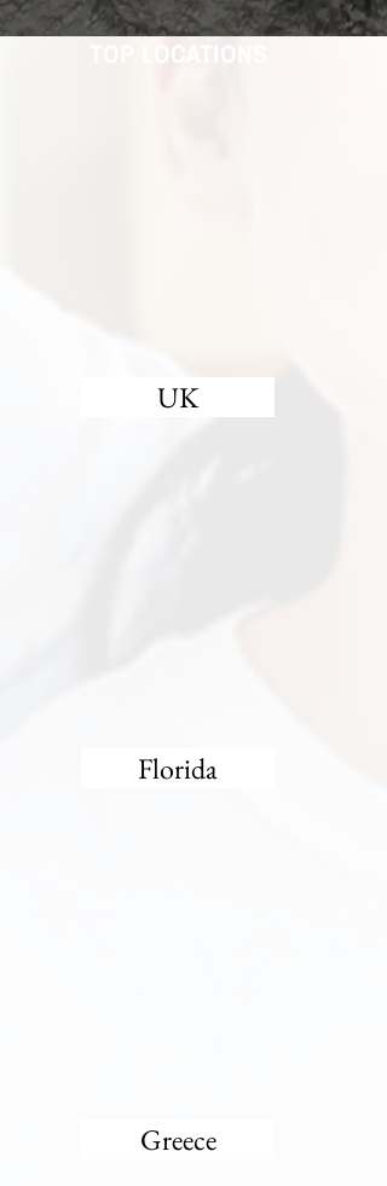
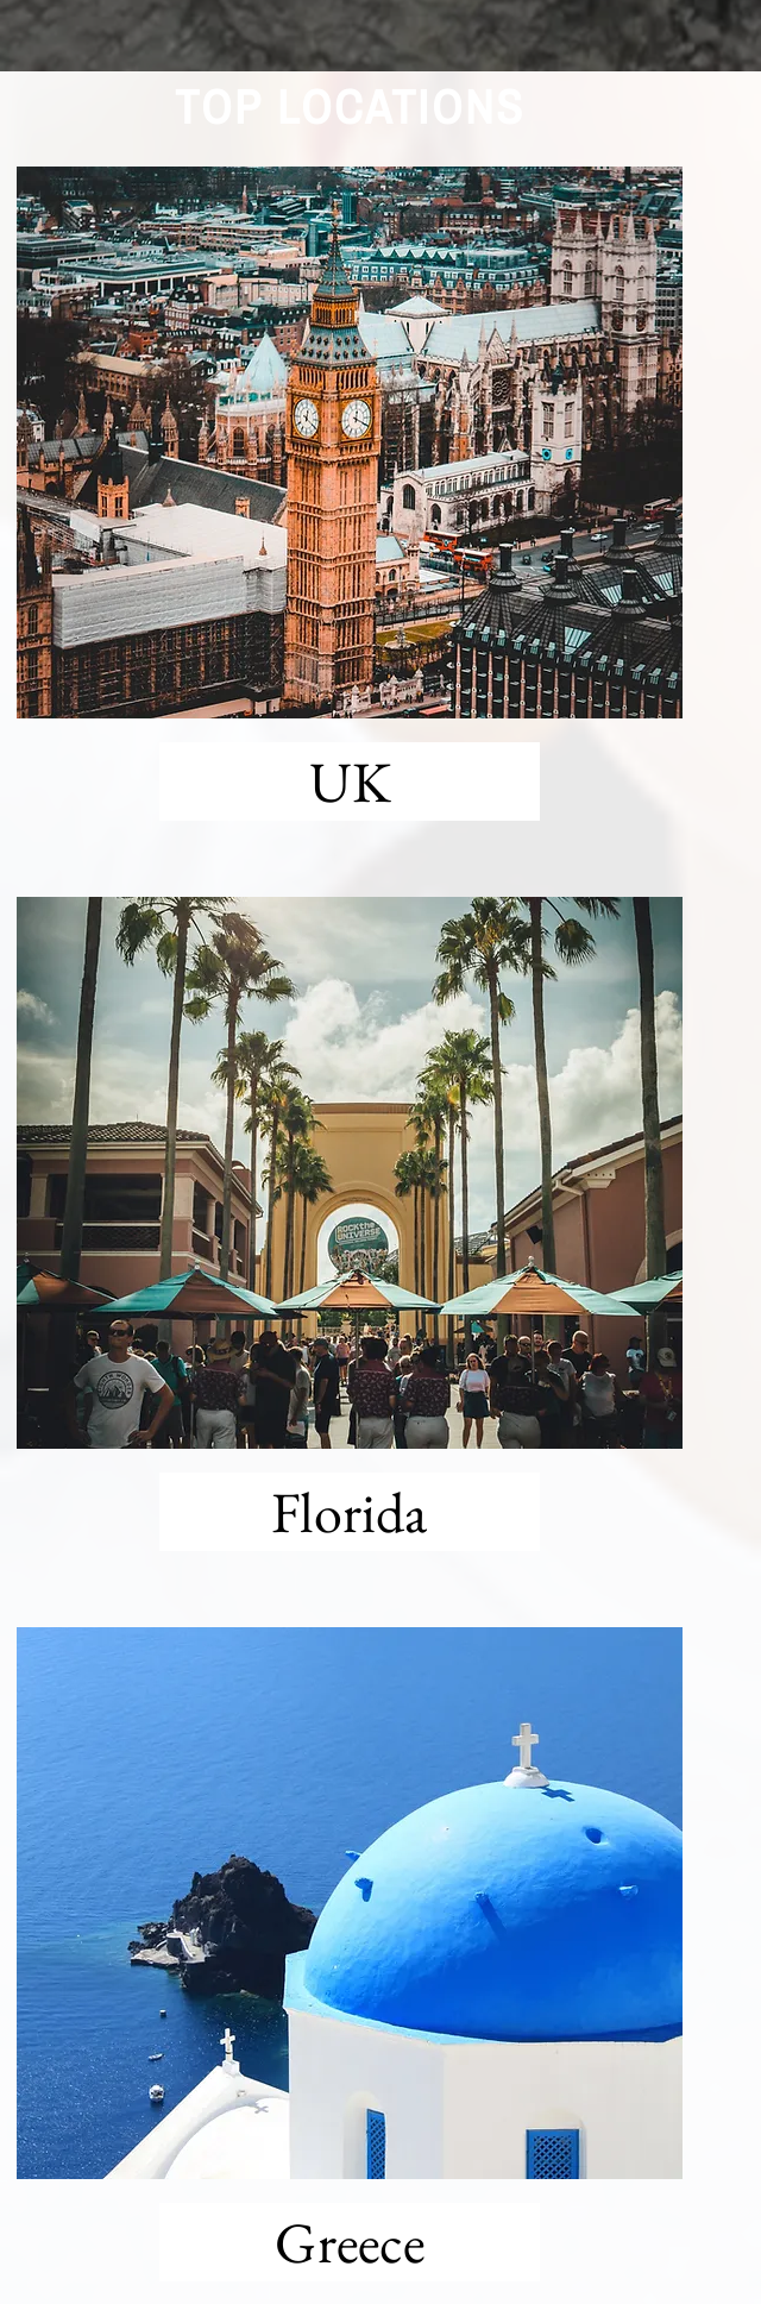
+ [image]

+ [image]

+ [image]
